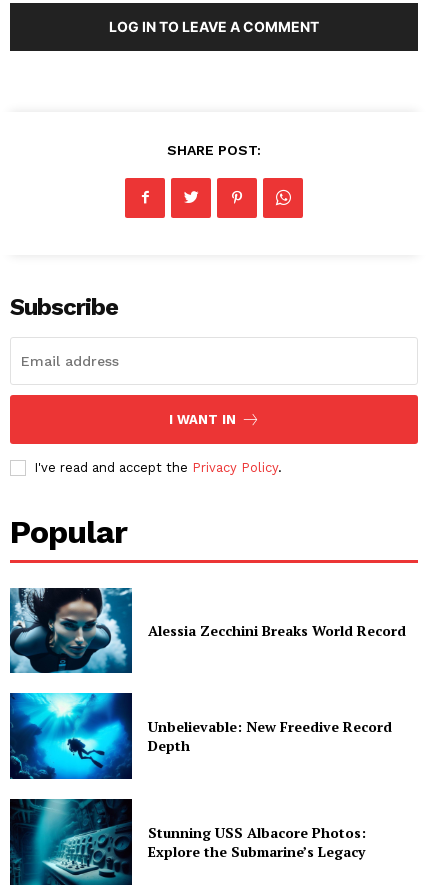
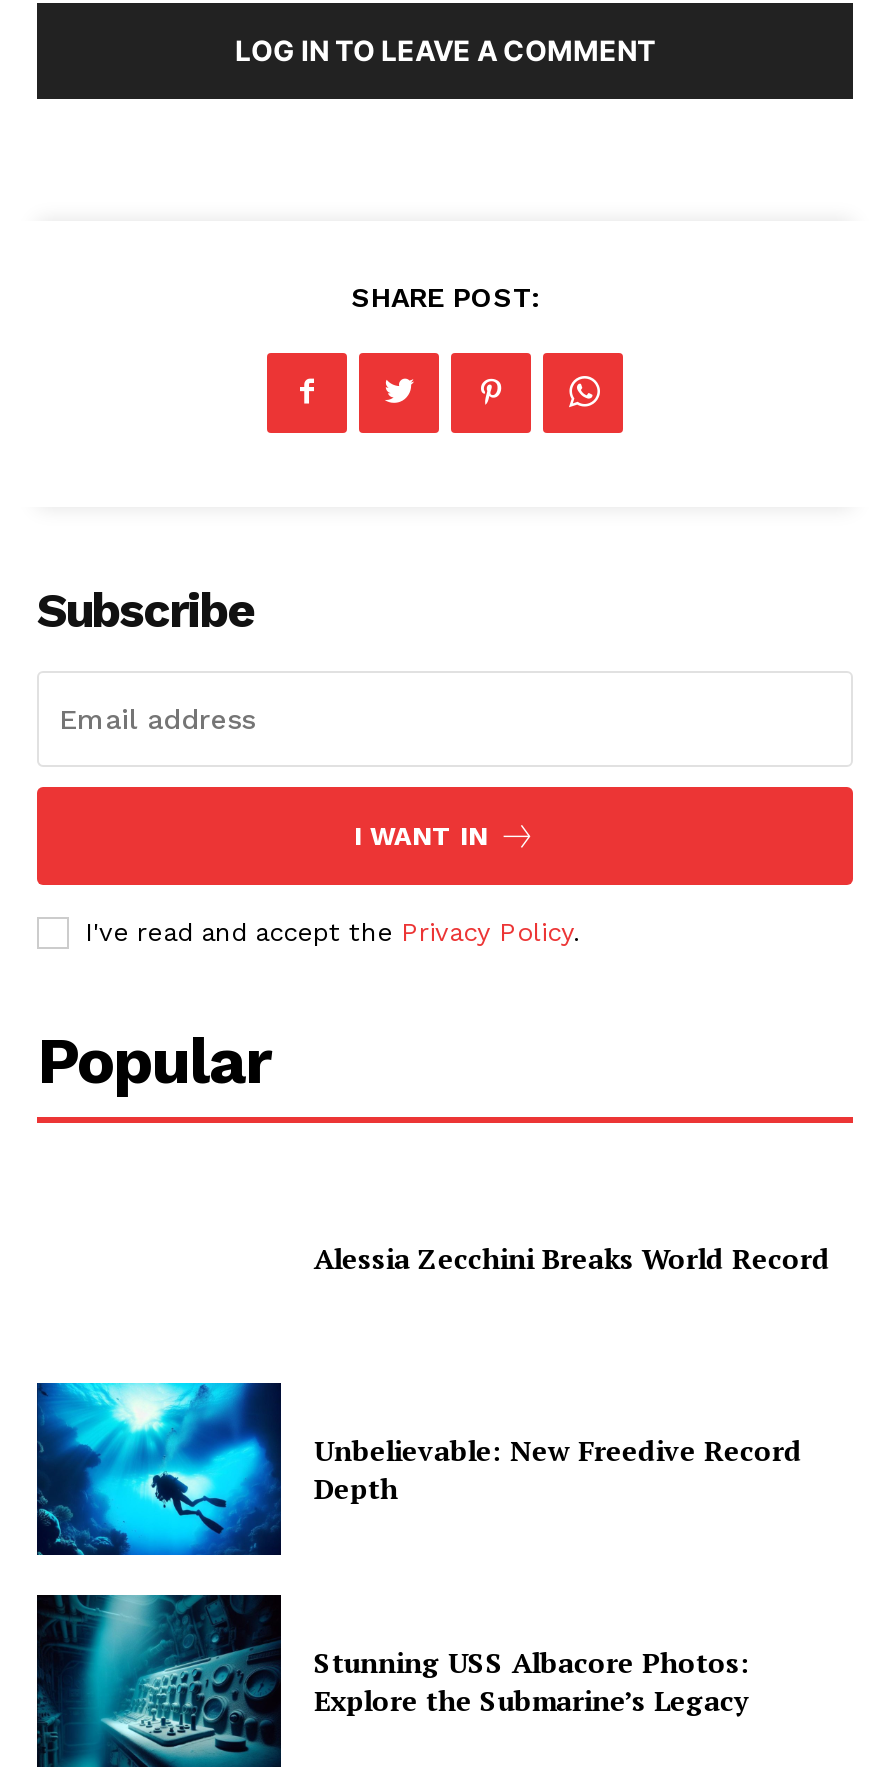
- [image]
